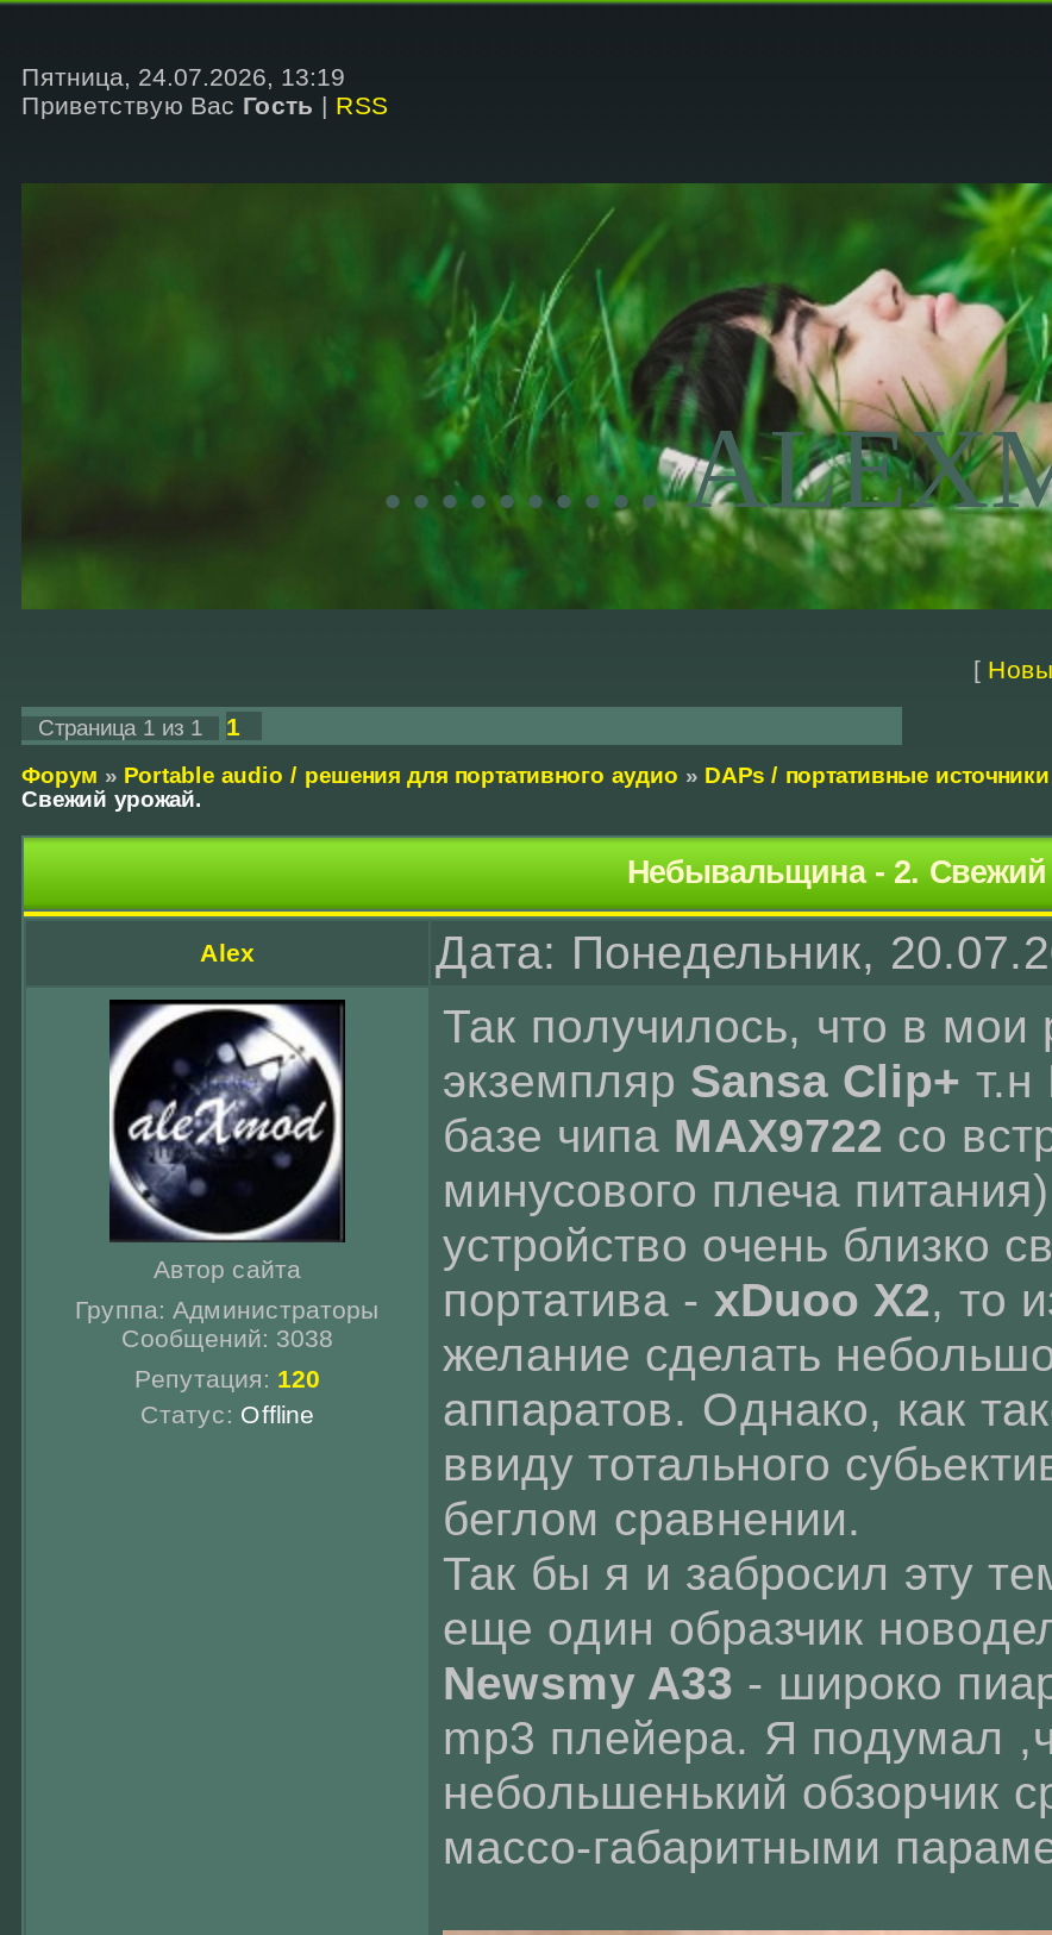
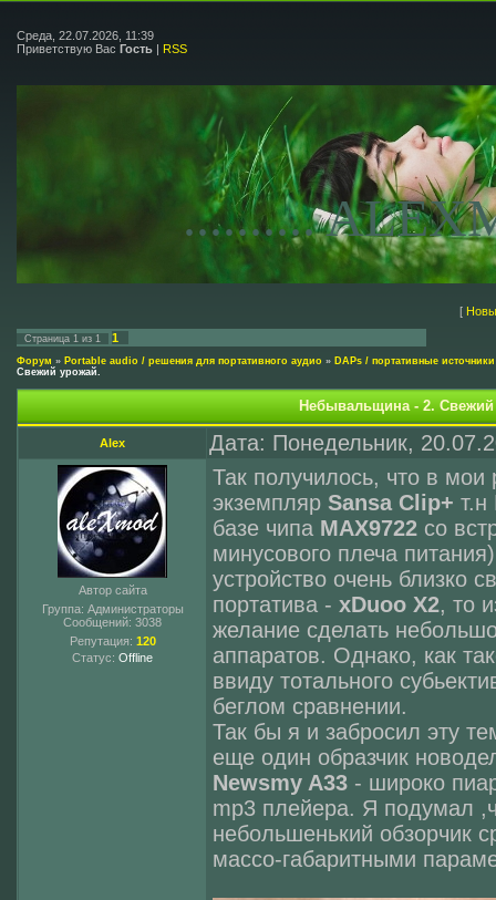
- Пятница, 24.07.2026, 13:19
+ Среда, 22.07.2026, 11:39
